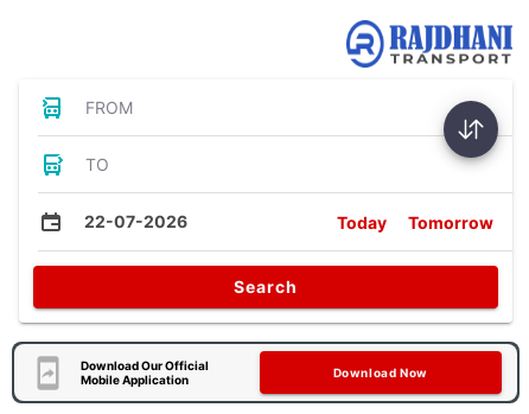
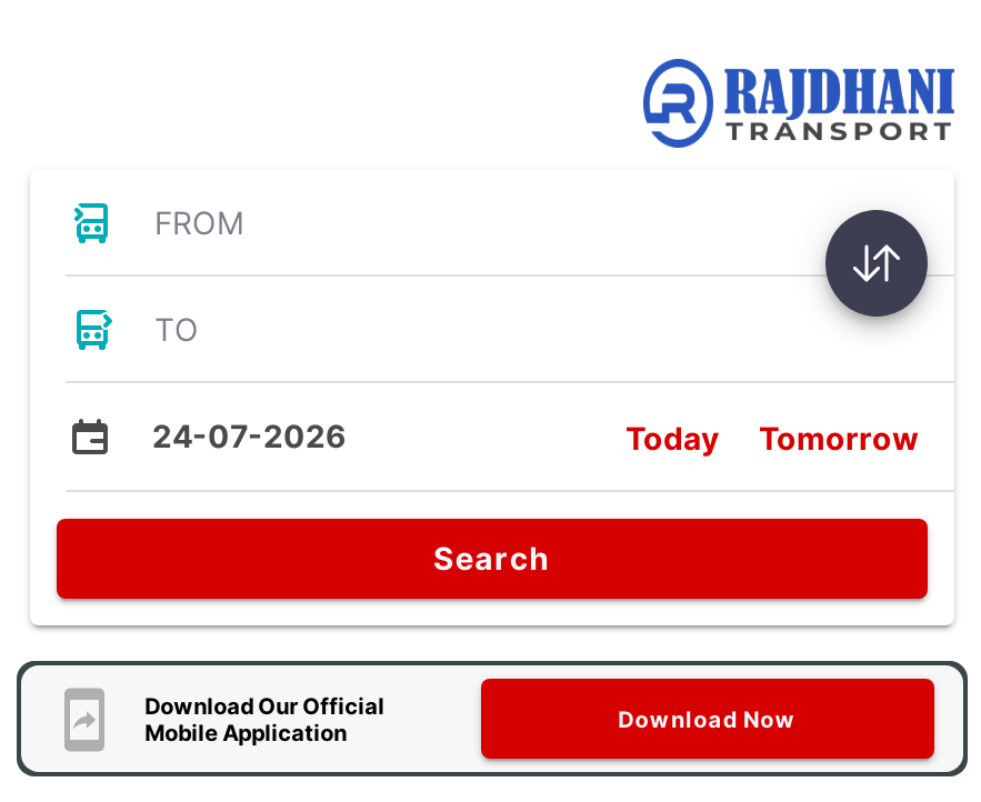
- 22-07-2026
+ 24-07-2026
